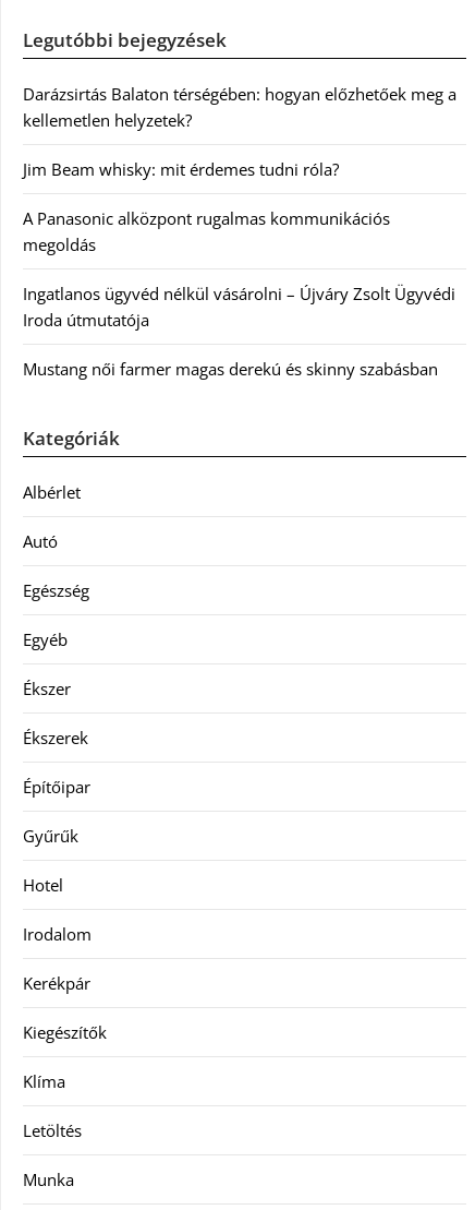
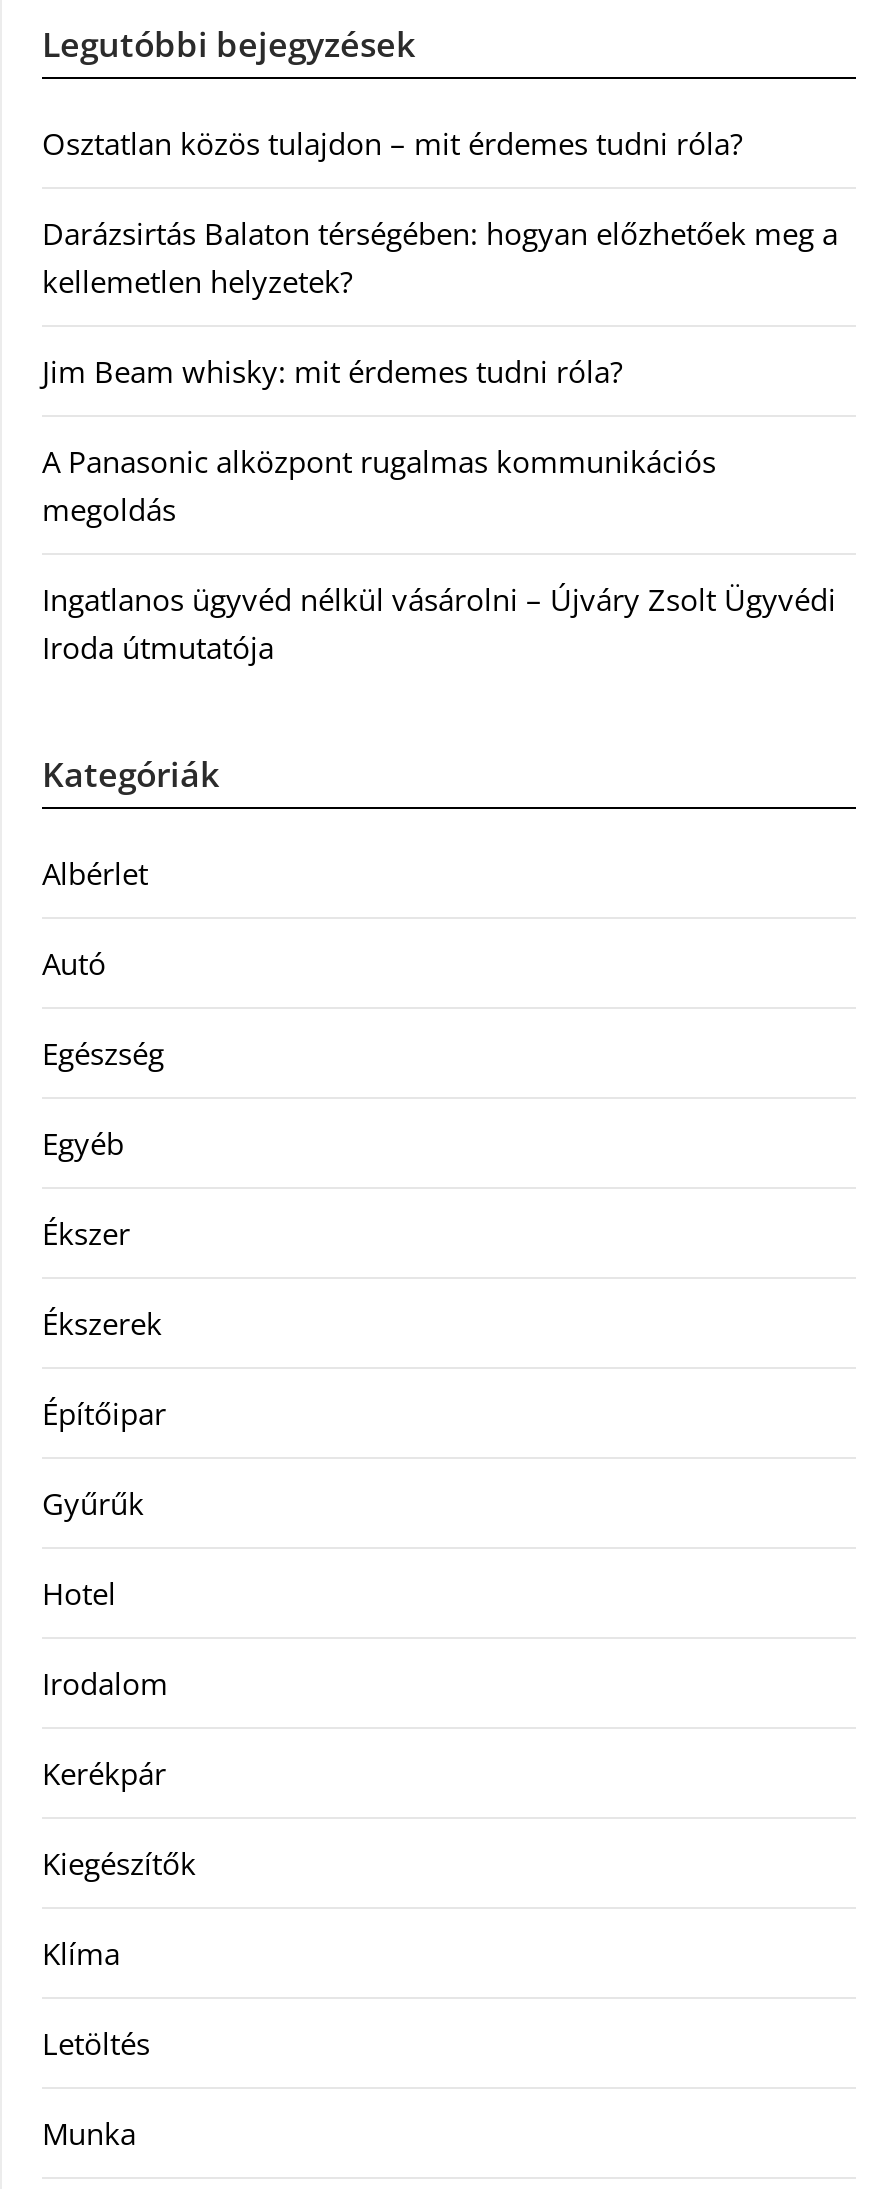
+ Osztatlan közös tulajdon – mit érdemes tudni róla?

moved down: Darázsirtás Balaton térségében: hogyan előzhetőek meg a | kellemetlen helyzetek? | Jim Beam whisky: mit érdemes tudni róla? | A Panasonic alközpont rugalmas kommunikációs | megoldás | Ingatlanos ügyvéd nélkül vásárolni – Újváry Zsolt Ügyvédi | Iroda útmutatója

- Mustang női farmer magas derekú és skinny szabásban
